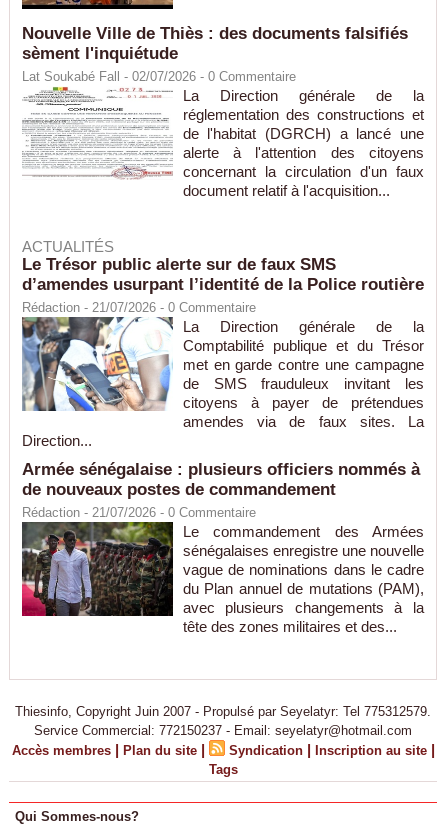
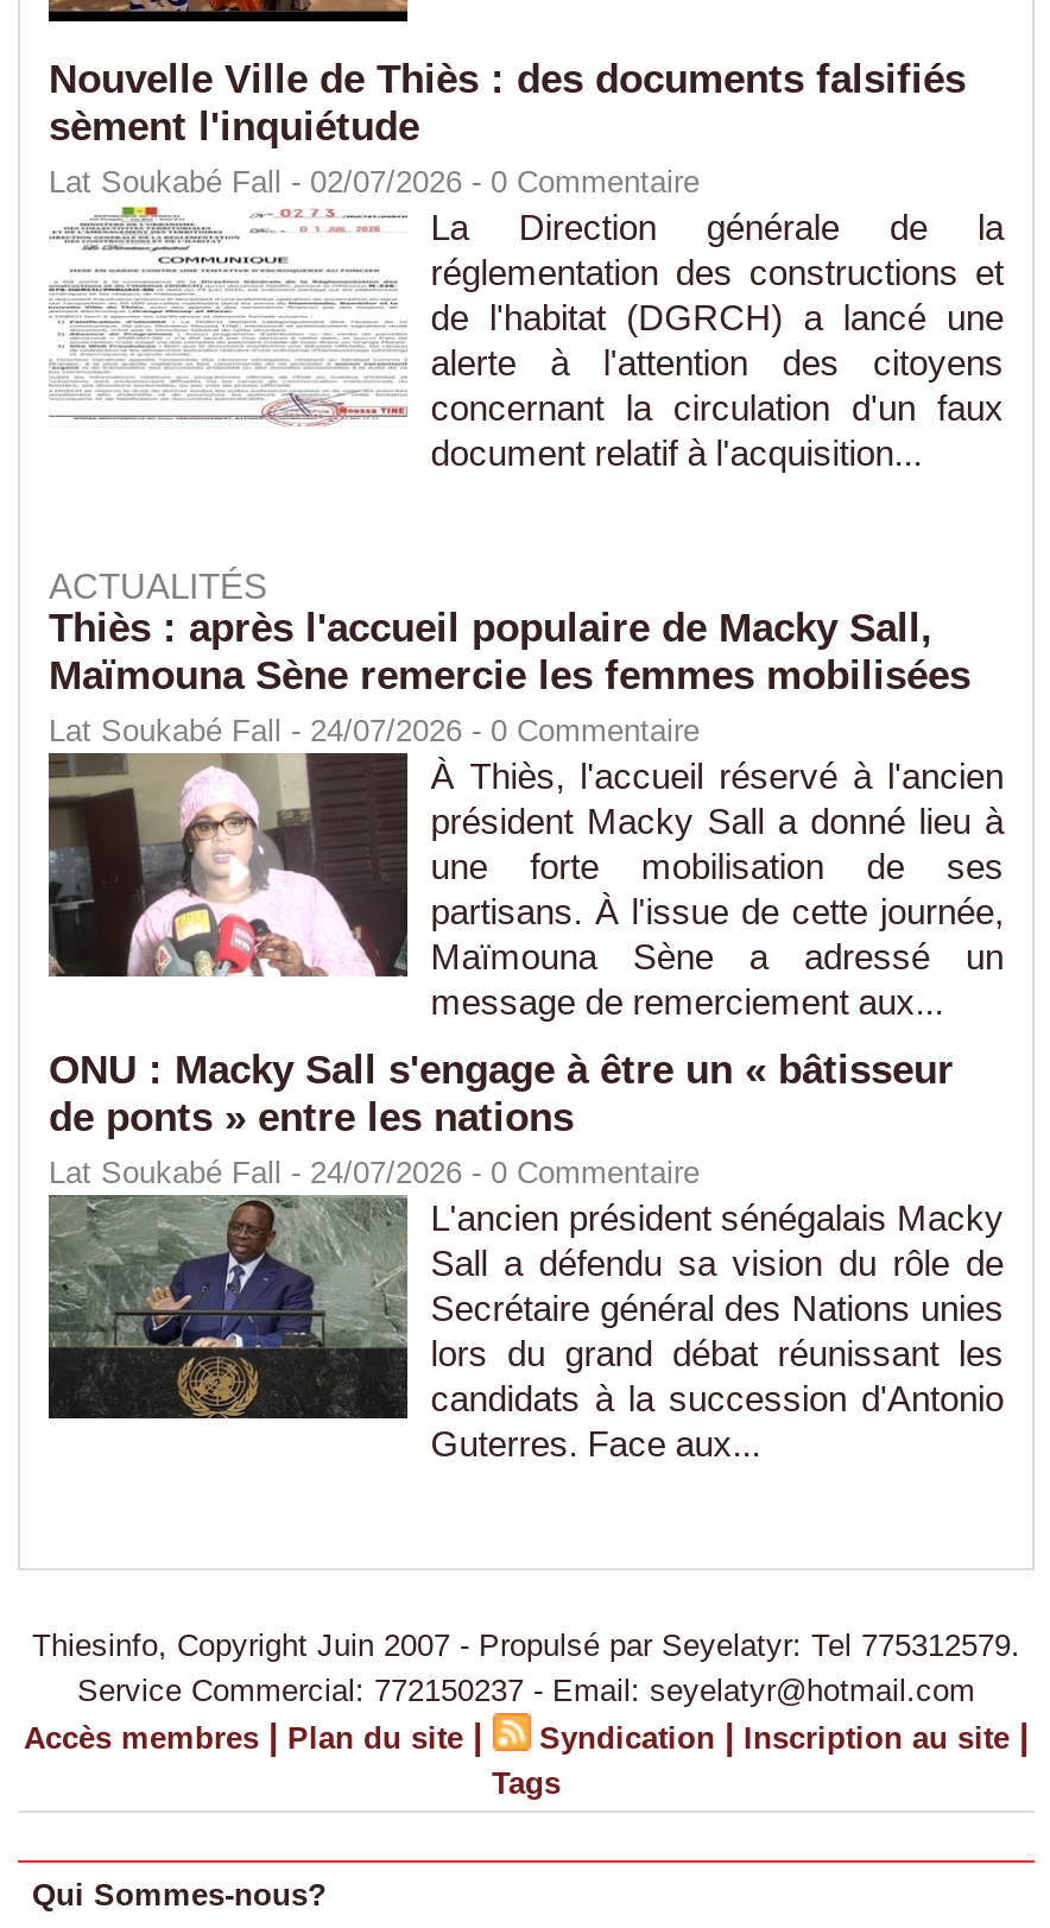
- [image]
- Le Trésor public alerte sur de faux SMS
- d’amendes usurpant l’identité de la Police routière
- Rédaction - 21/07/2026 - 0 Commentaire
- La Direction générale de la
- Comptabilité publique et du Trésor
- met en garde contre une campagne
- de SMS frauduleux invitant les
- citoyens à payer de prétendues
- amendes via de faux sites. La
- Direction...
+ [image]
+ Thiès : après l'accueil populaire de Macky Sall,
+ Maïmouna Sène remercie les femmes mobilisées
+ Lat Soukabé Fall - 24/07/2026 - 0 Commentaire
+ À Thiès, l'accueil réservé à l'ancien
+ président Macky Sall a donné lieu à
+ une forte mobilisation de ses
+ partisans. À l'issue de cette journée,
+ Maïmouna Sène a adressé un
+ message de remerciement aux...

- [image]
- Armée sénégalaise : plusieurs officiers nommés à
- de nouveaux postes de commandement
- Rédaction - 21/07/2026 - 0 Commentaire
- Le commandement des Armées
- sénégalaises enregistre une nouvelle
- vague de nominations dans le cadre
- du Plan annuel de mutations (PAM),
- avec plusieurs changements à la
- tête des zones militaires et des...
+ [image]
+ ONU : Macky Sall s'engage à être un « bâtisseur
+ de ponts » entre les nations
+ Lat Soukabé Fall - 24/07/2026 - 0 Commentaire
+ L'ancien président sénégalais Macky
+ Sall a défendu sa vision du rôle de
+ Secrétaire général des Nations unies
+ lors du grand débat réunissant les
+ candidats à la succession d'Antonio
+ Guterres. Face aux...
